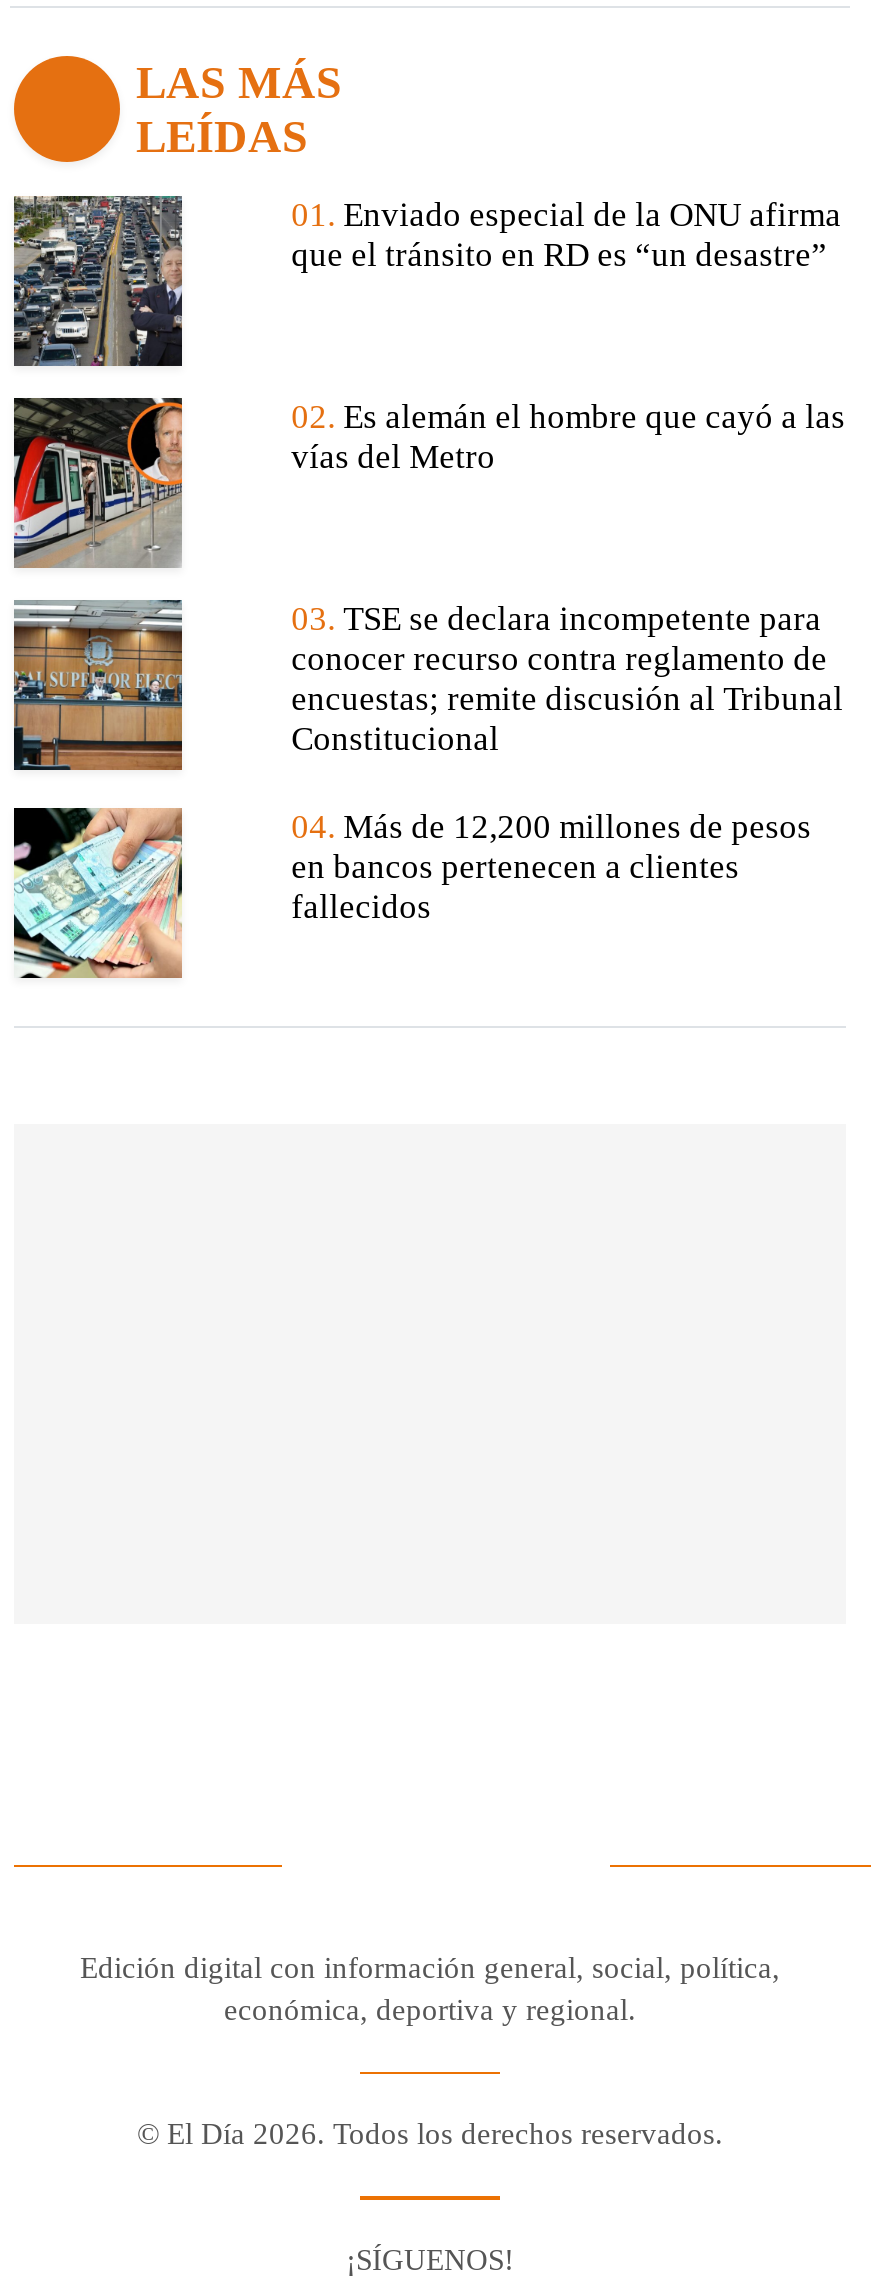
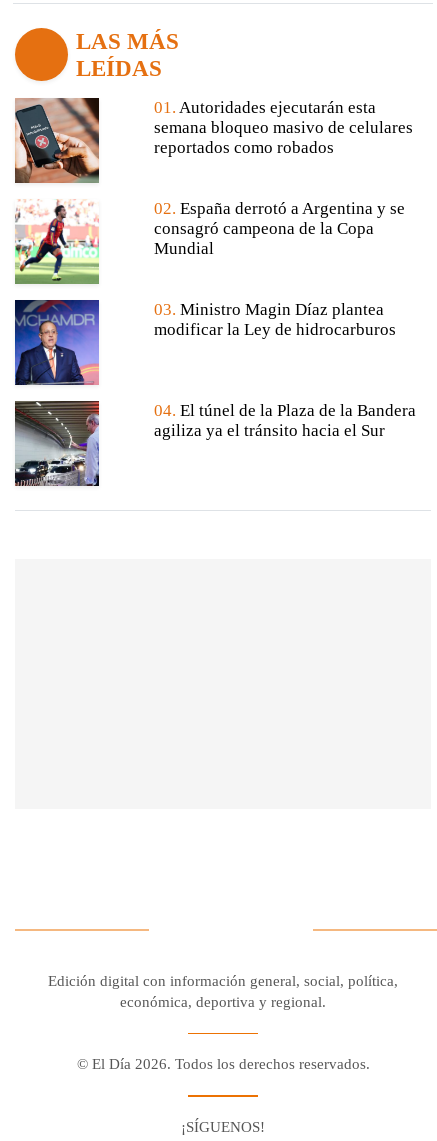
- [image]
+ [image]

- 01. Enviado especial de la ONU afirma
- que el tránsito en RD es “un desastre”
+ 01. Autoridades ejecutarán esta
+ semana bloqueo masivo de celulares
+ reportados como robados

- [image]
+ [image]

- 02. Es alemán el hombre que cayó a las
- vías del Metro
+ 02. España derrotó a Argentina y se
+ consagró campeona de la Copa
+ Mundial

- [image]
+ [image]

- 03. TSE se declara incompetente para
- conocer recurso contra reglamento de
- encuestas; remite discusión al Tribunal
- Constitucional
+ 03. Ministro Magin Díaz plantea
+ modificar la Ley de hidrocarburos

- [image]
+ [image]

- 04. Más de 12,200 millones de pesos
- en bancos pertenecen a clientes
- fallecidos
+ 04. El túnel de la Plaza de la Bandera
+ agiliza ya el tránsito hacia el Sur
